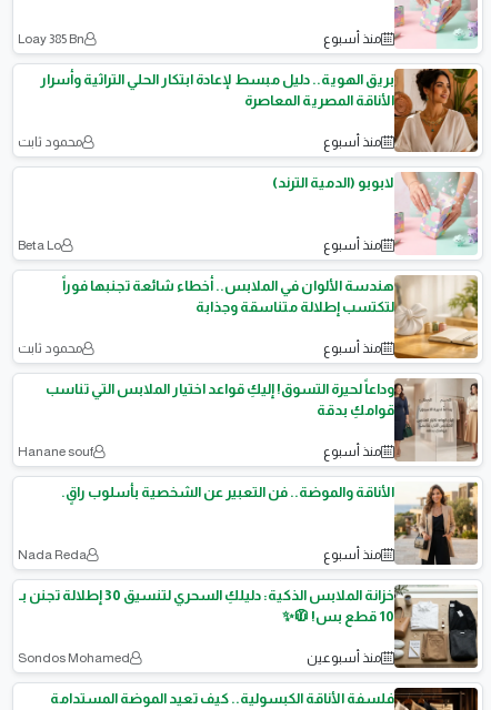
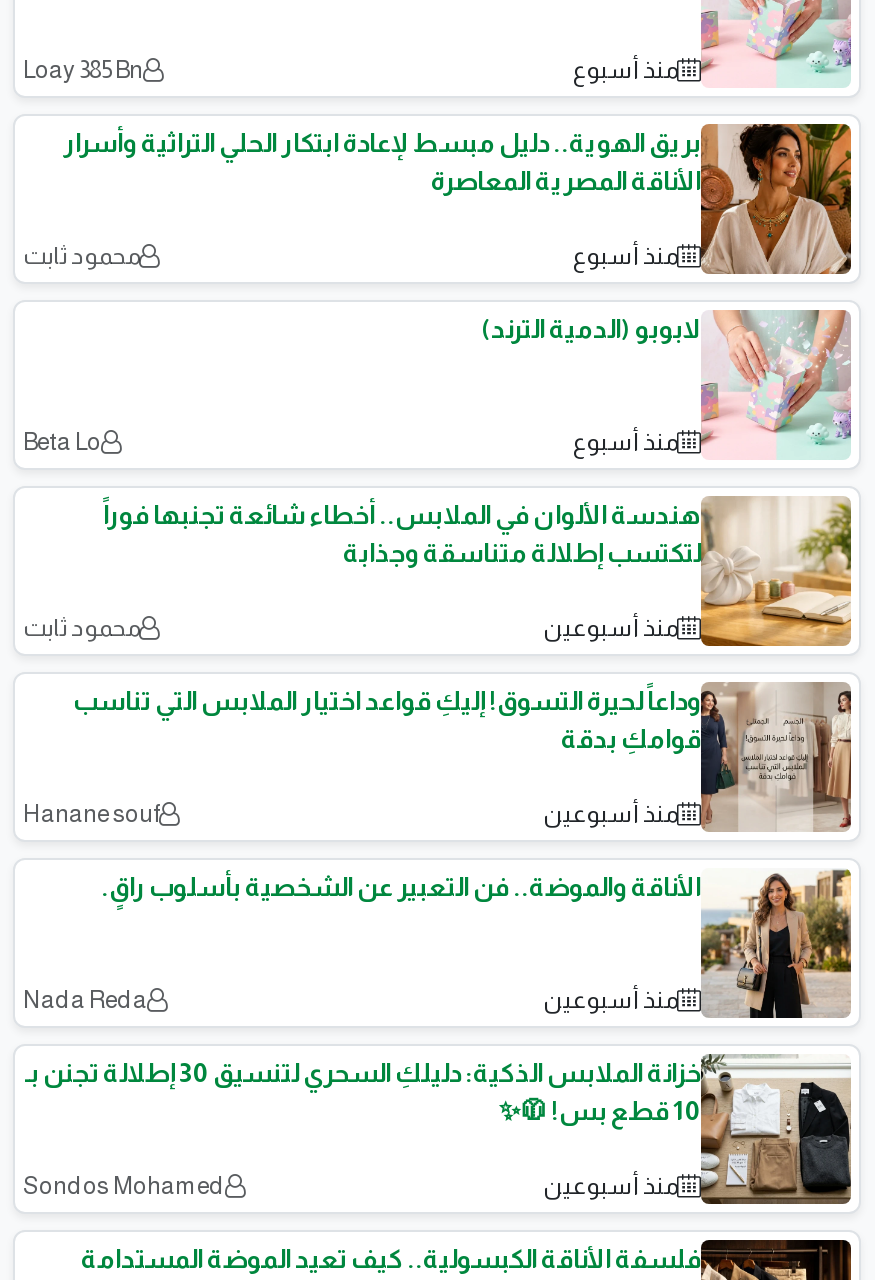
- منذ أسبوع
+ منذ أسبوعين

- منذ أسبوع
+ منذ أسبوعين

- منذ أسبوع
+ منذ أسبوعين
